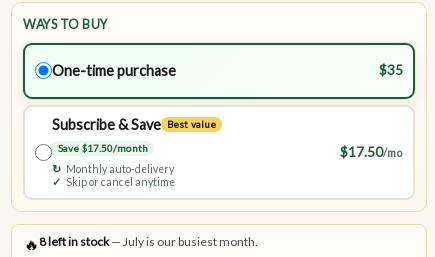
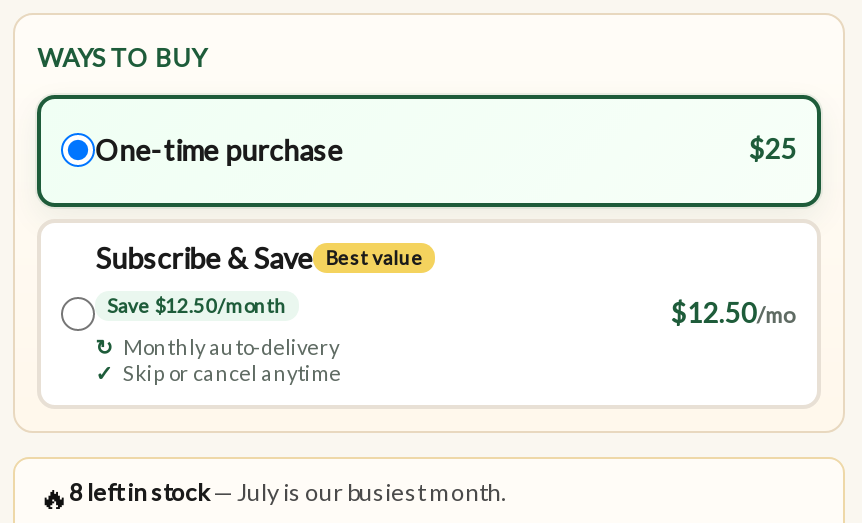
- $35
+ $25

- Save $17.50/month
+ Save $12.50/month

- $17.50/mo
+ $12.50/mo
